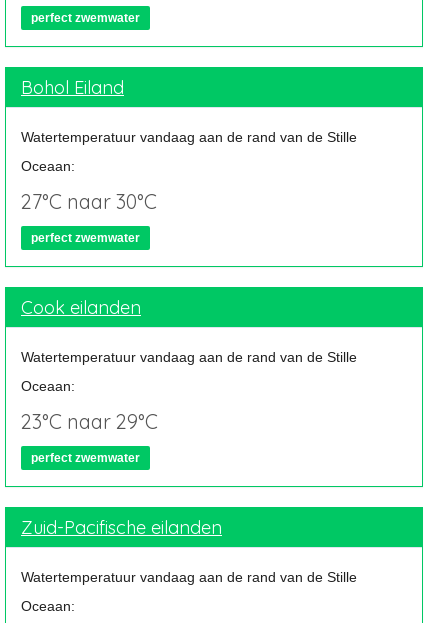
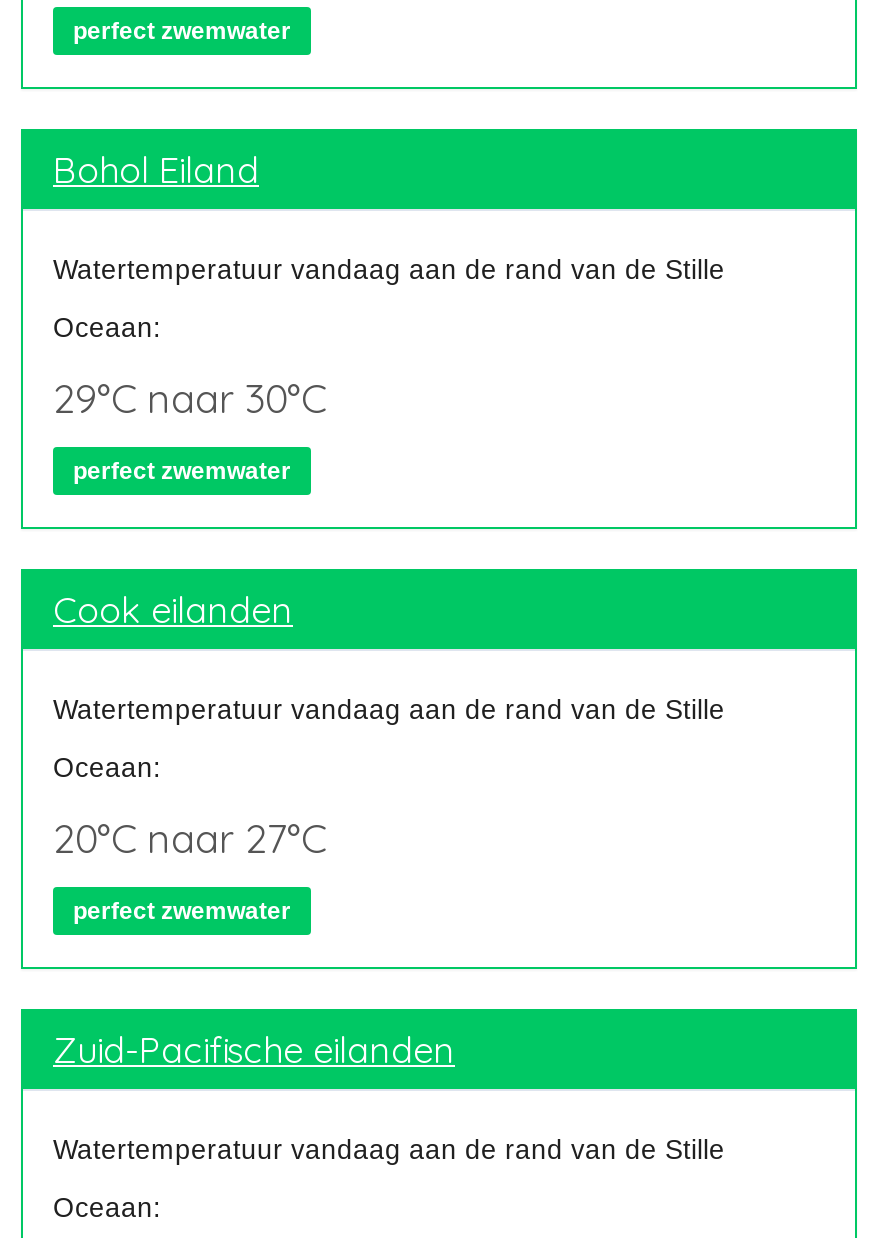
- 27°C naar 30°C
+ 29°C naar 30°C

- 23°C naar 29°C
+ 20°C naar 27°C
